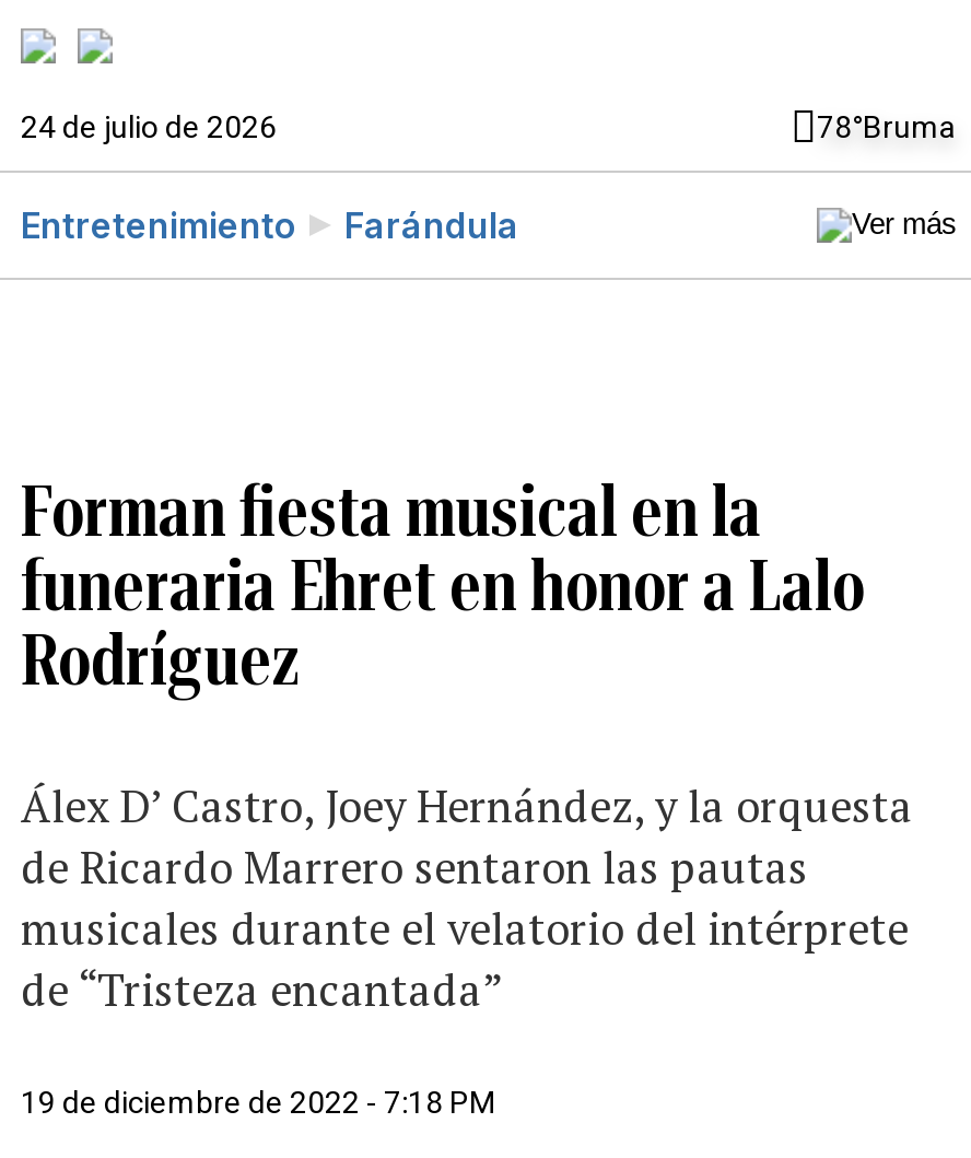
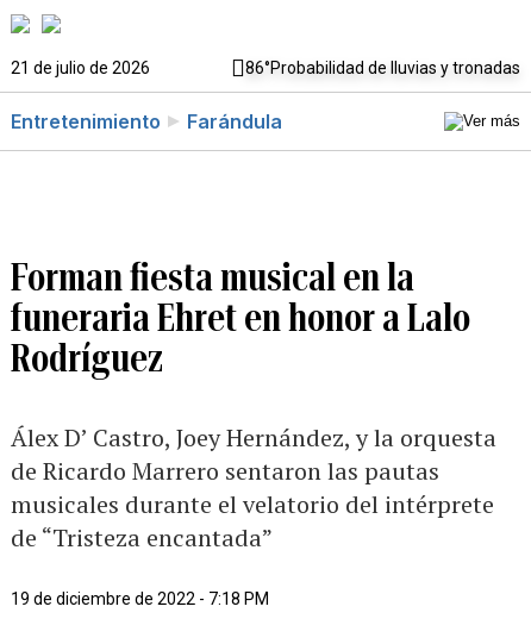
- 24 de julio de 2026
- 78°Bruma
+ 21 de julio de 2026
+ 86°Probabilidad de lluvias y tronadas
